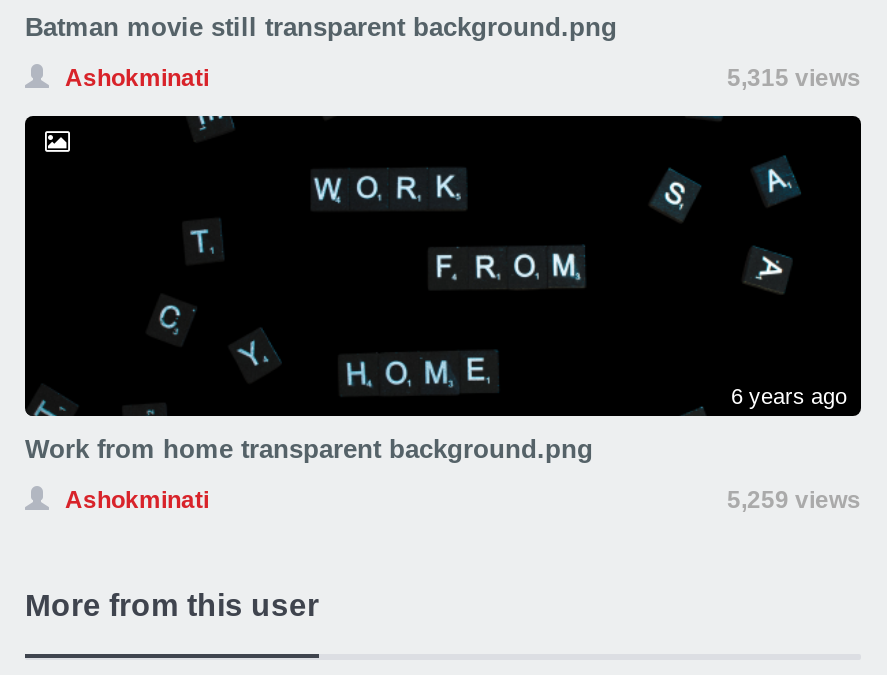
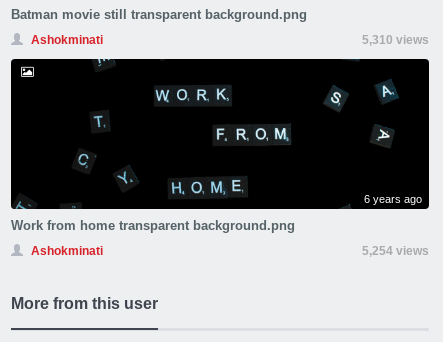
- 5,315 views
+ 5,310 views

- 5,259 views
+ 5,254 views
